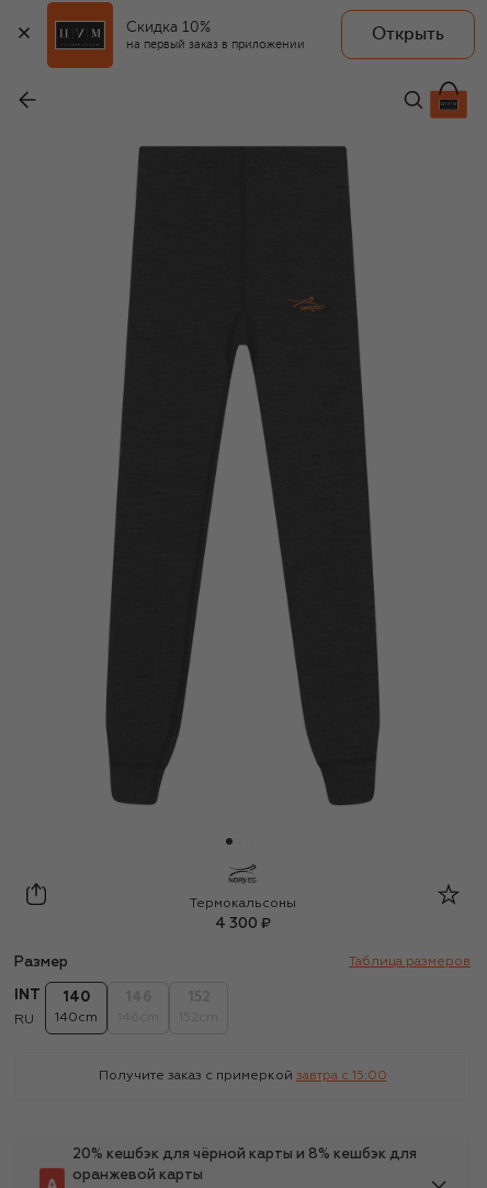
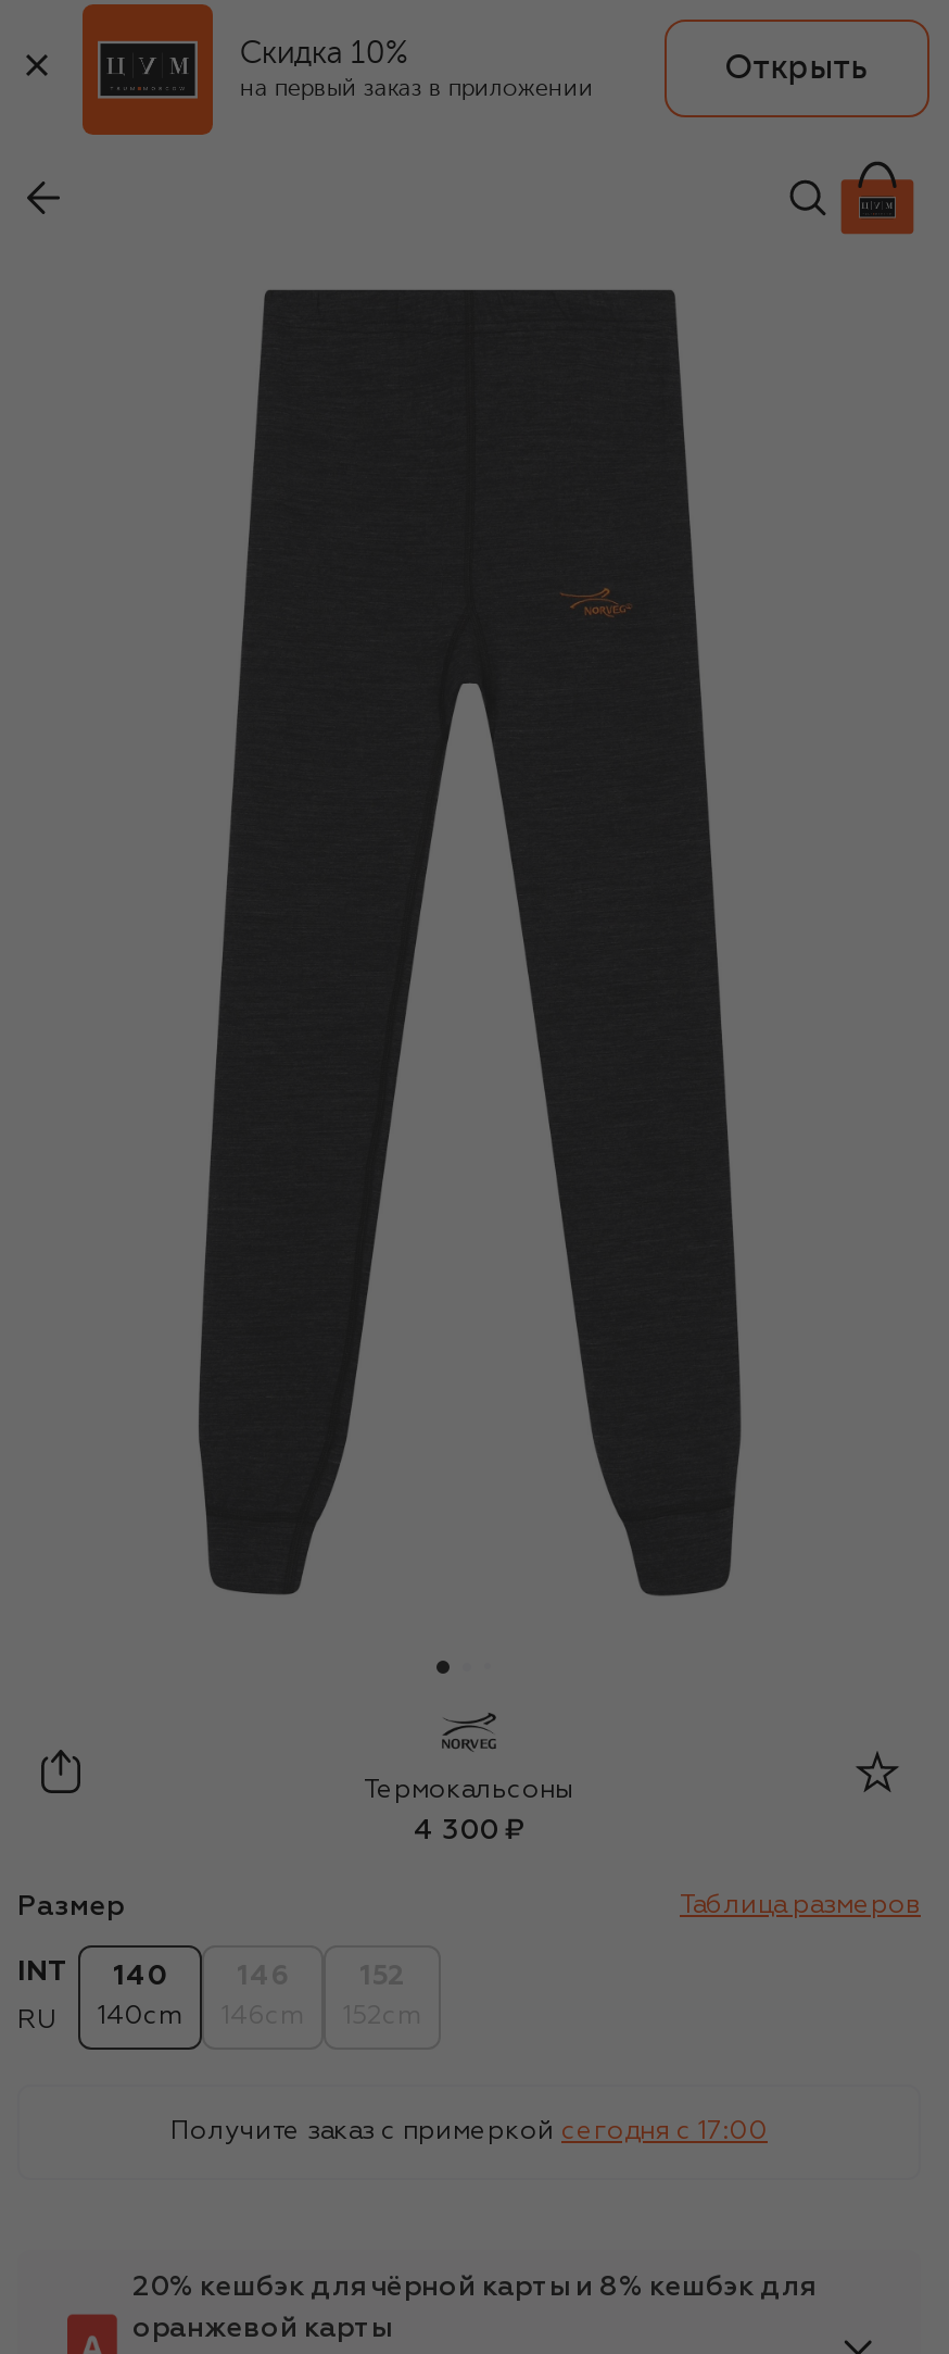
- Получите заказ с примеркой завтра c 15:00
+ Получите заказ с примеркой сегодня c 17:00
